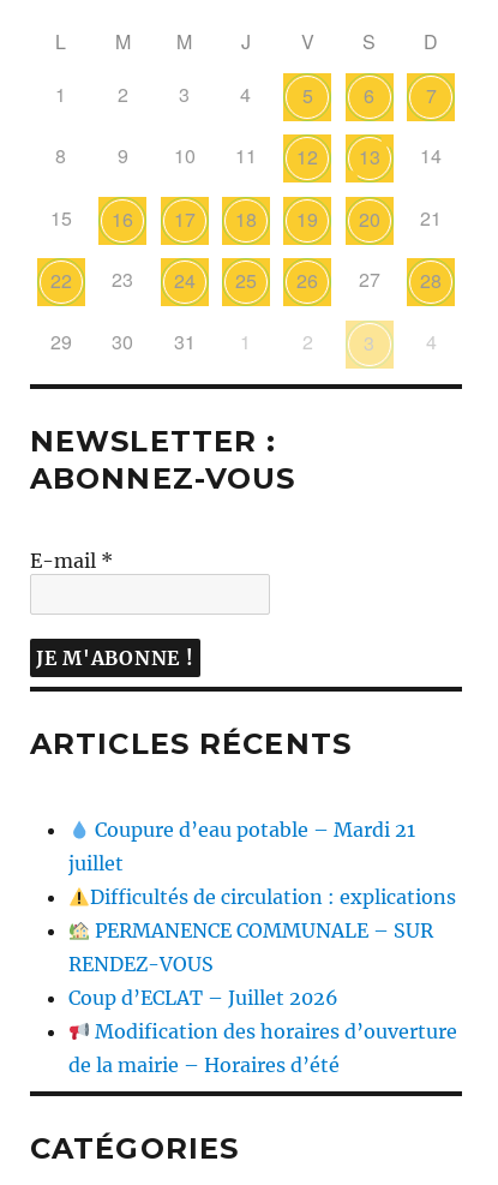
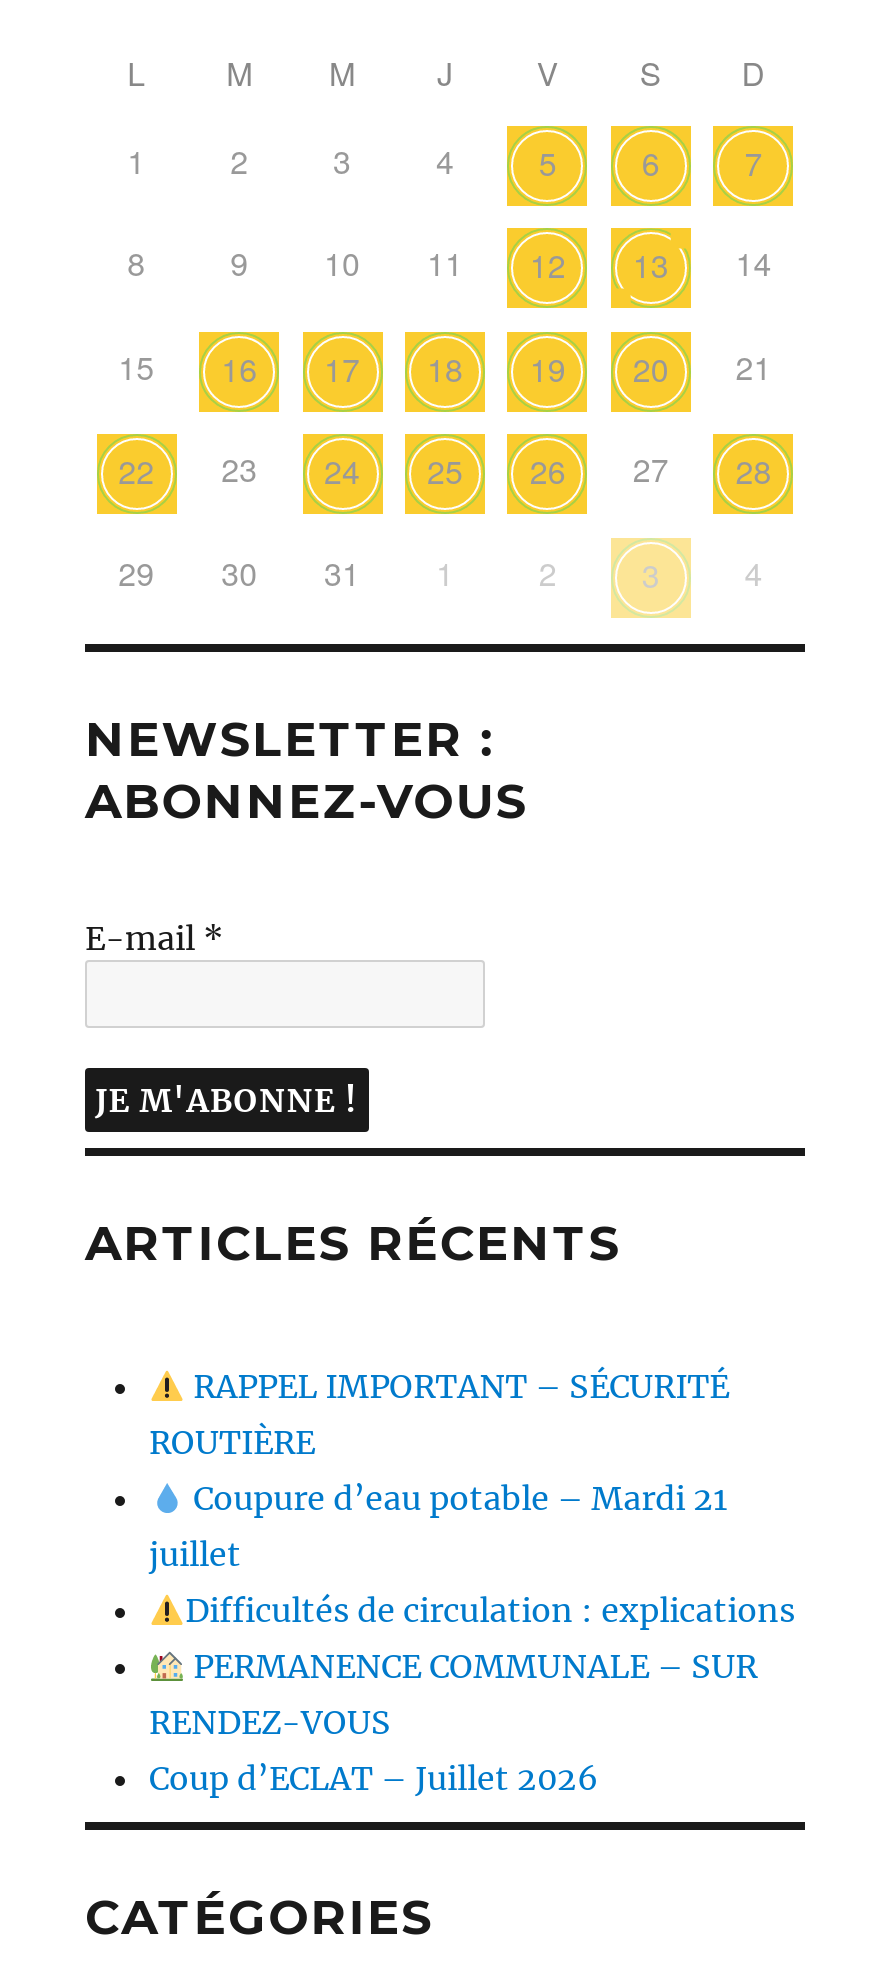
+ RAPPEL IMPORTANT – SÉCURITÉ
+ ROUTIÈRE

moved down: Coupure d’eau potable – Mardi 21 | juillet | Difficultés de circulation : explications | PERMANENCE COMMUNALE – SUR | RENDEZ-VOUS | Coup d’ECLAT – Juillet 2026

- Modification des horaires d’ouverture
- de la mairie – Horaires d’été
